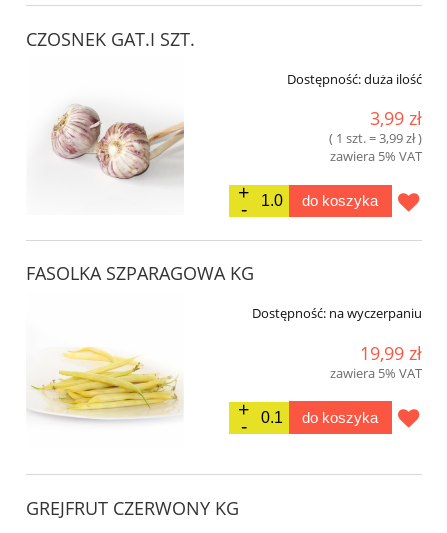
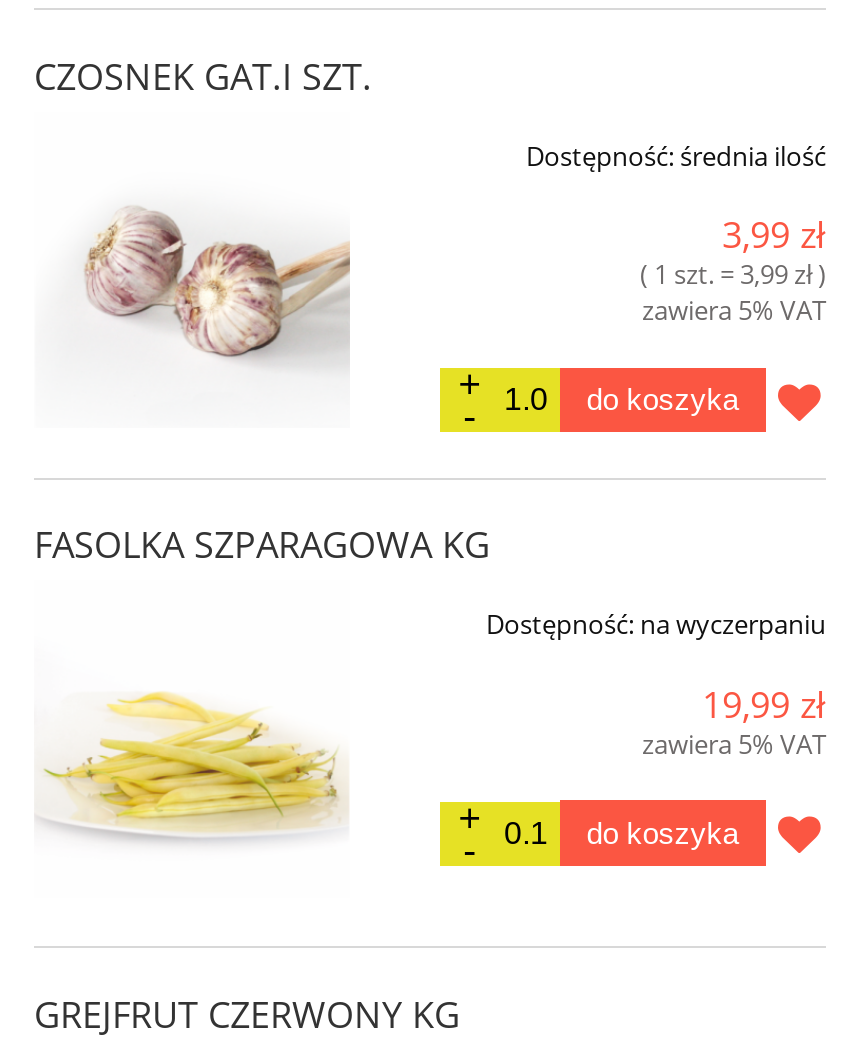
- Dostępność: duża ilość
+ Dostępność: średnia ilość
